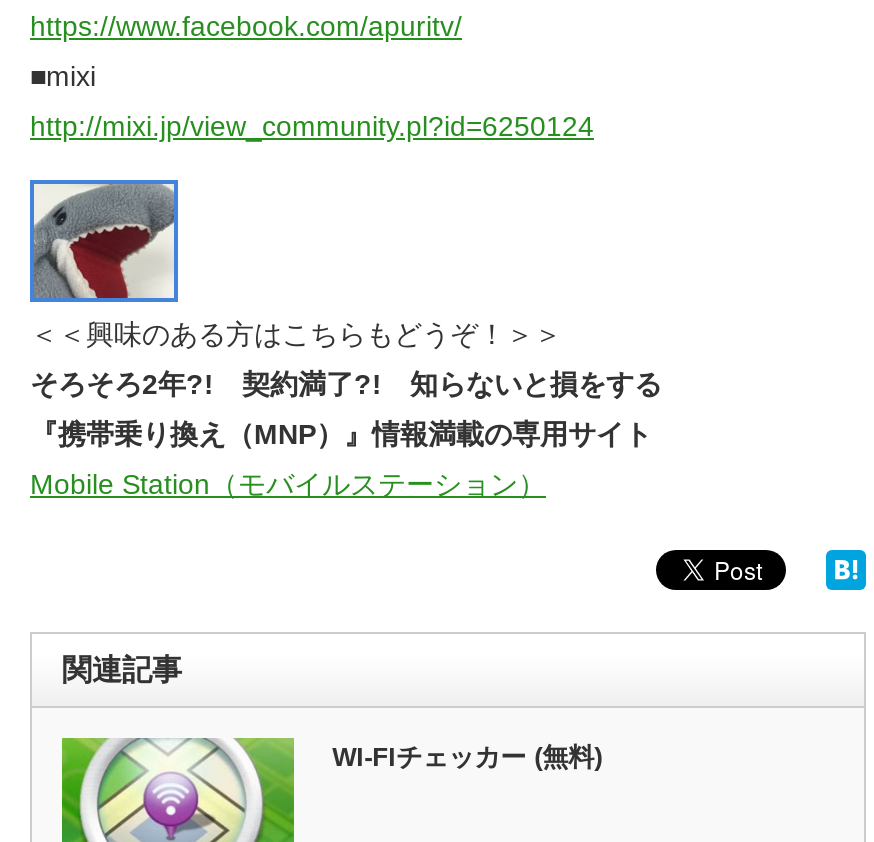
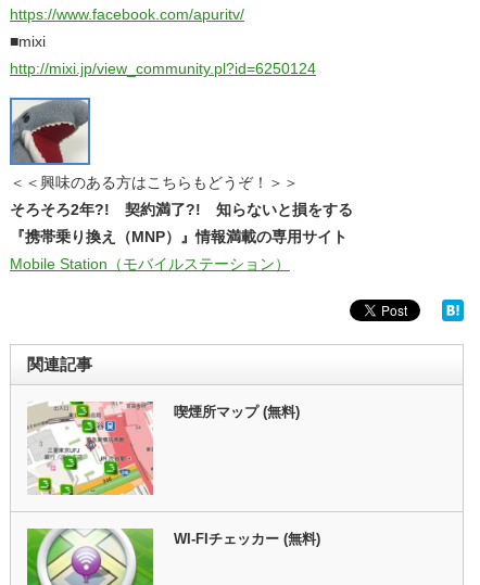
+ [image]
+ 喫煙所マップ (無料)
